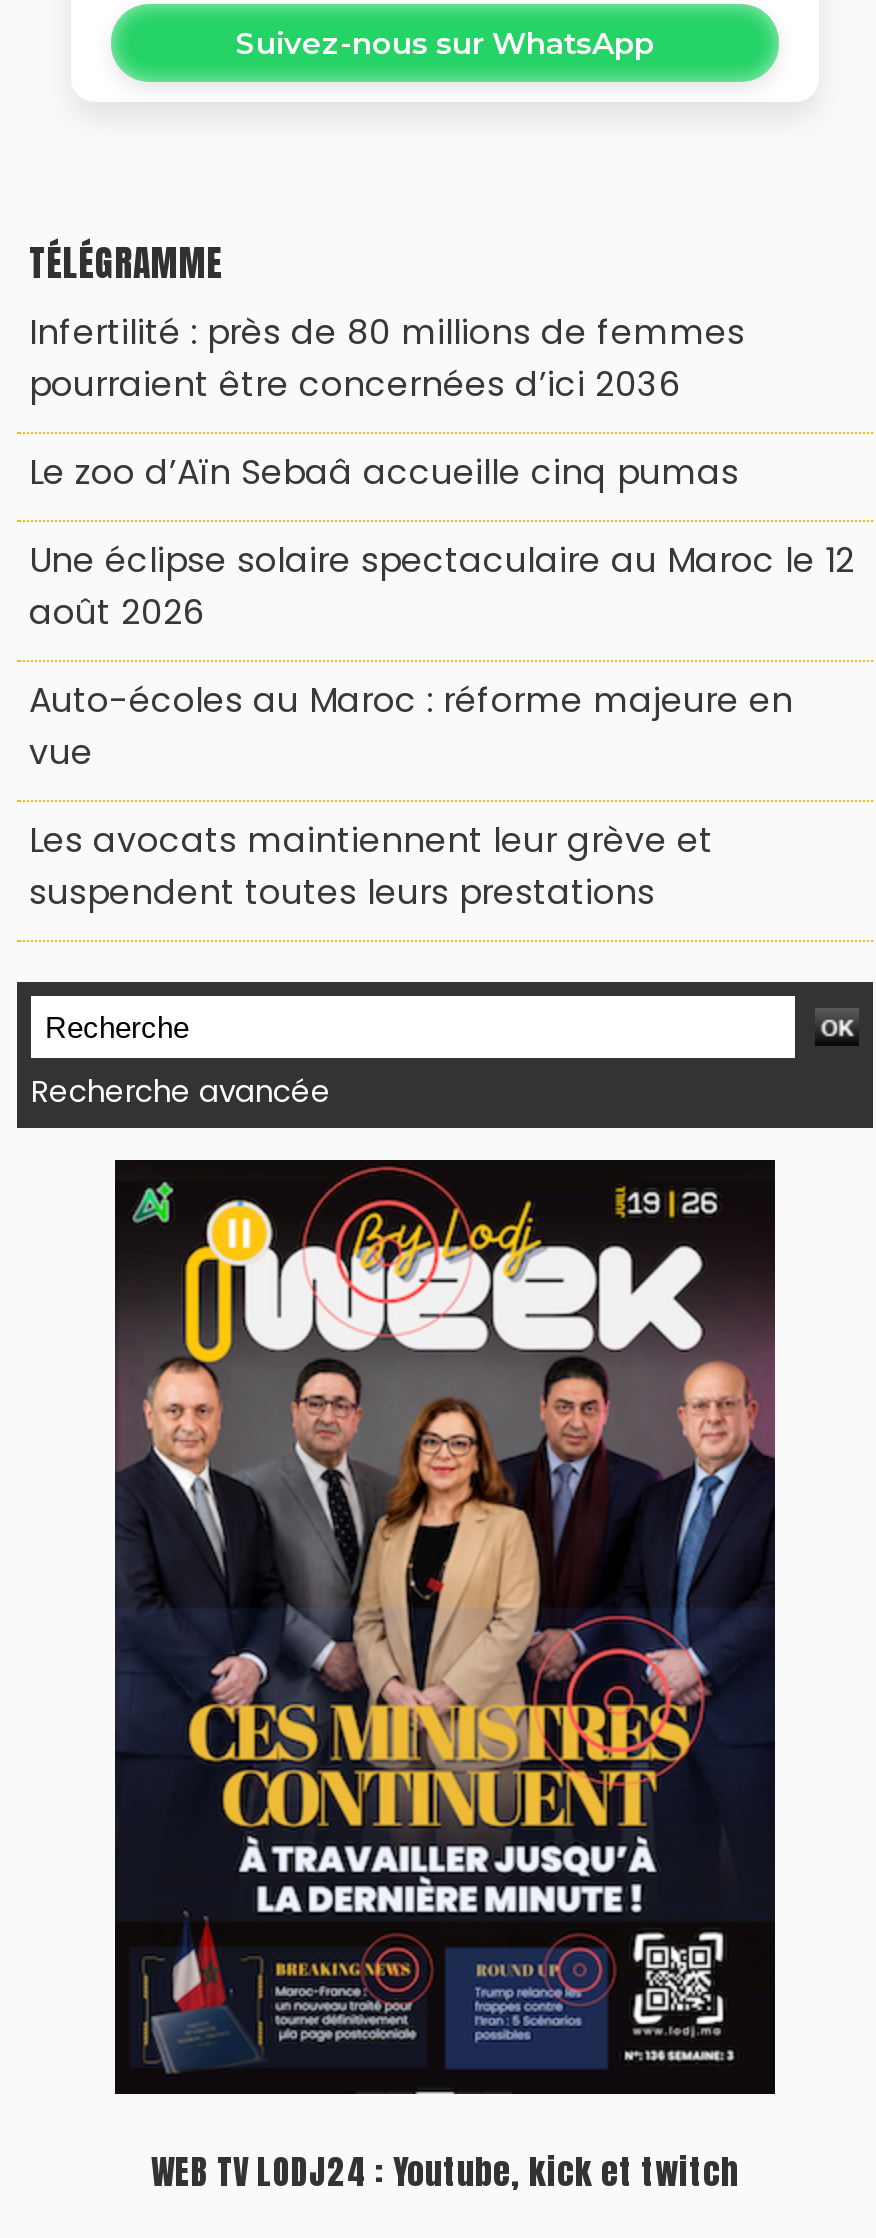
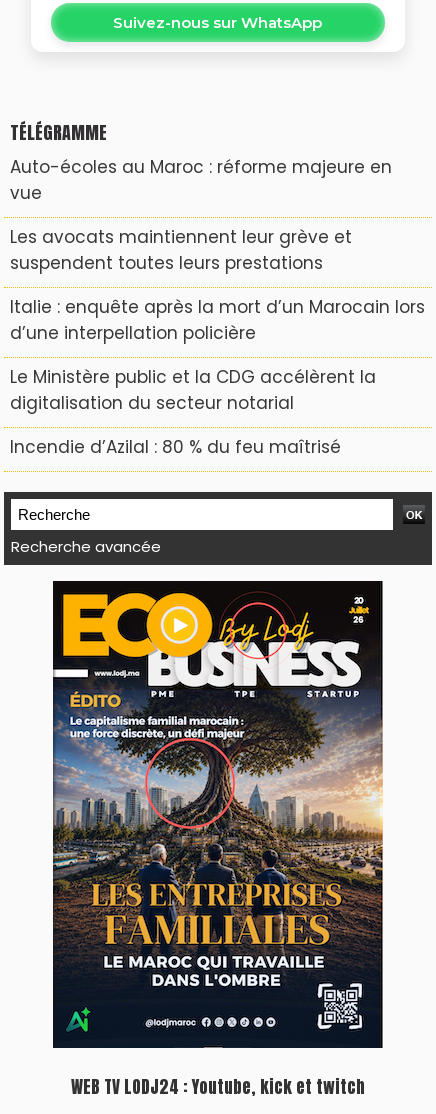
- Infertilité : près de 80 millions de femmes
- pourraient être concernées d’ici 2036
- Le zoo d’Aïn Sebaâ accueille cinq pumas
- Une éclipse solaire spectaculaire au Maroc le 12
- août 2026

moved up: Auto-écoles au Maroc : réforme majeure en | vue | Les avocats maintiennent leur grève et | suspendent toutes leurs prestations

+ Italie : enquête après la mort d’un Marocain lors
+ d’une interpellation policière
+ Le Ministère public et la CDG accélèrent la
+ digitalisation du secteur notarial
+ Incendie d’Azilal : 80 % du feu maîtrisé

- [image]
+ [image]
